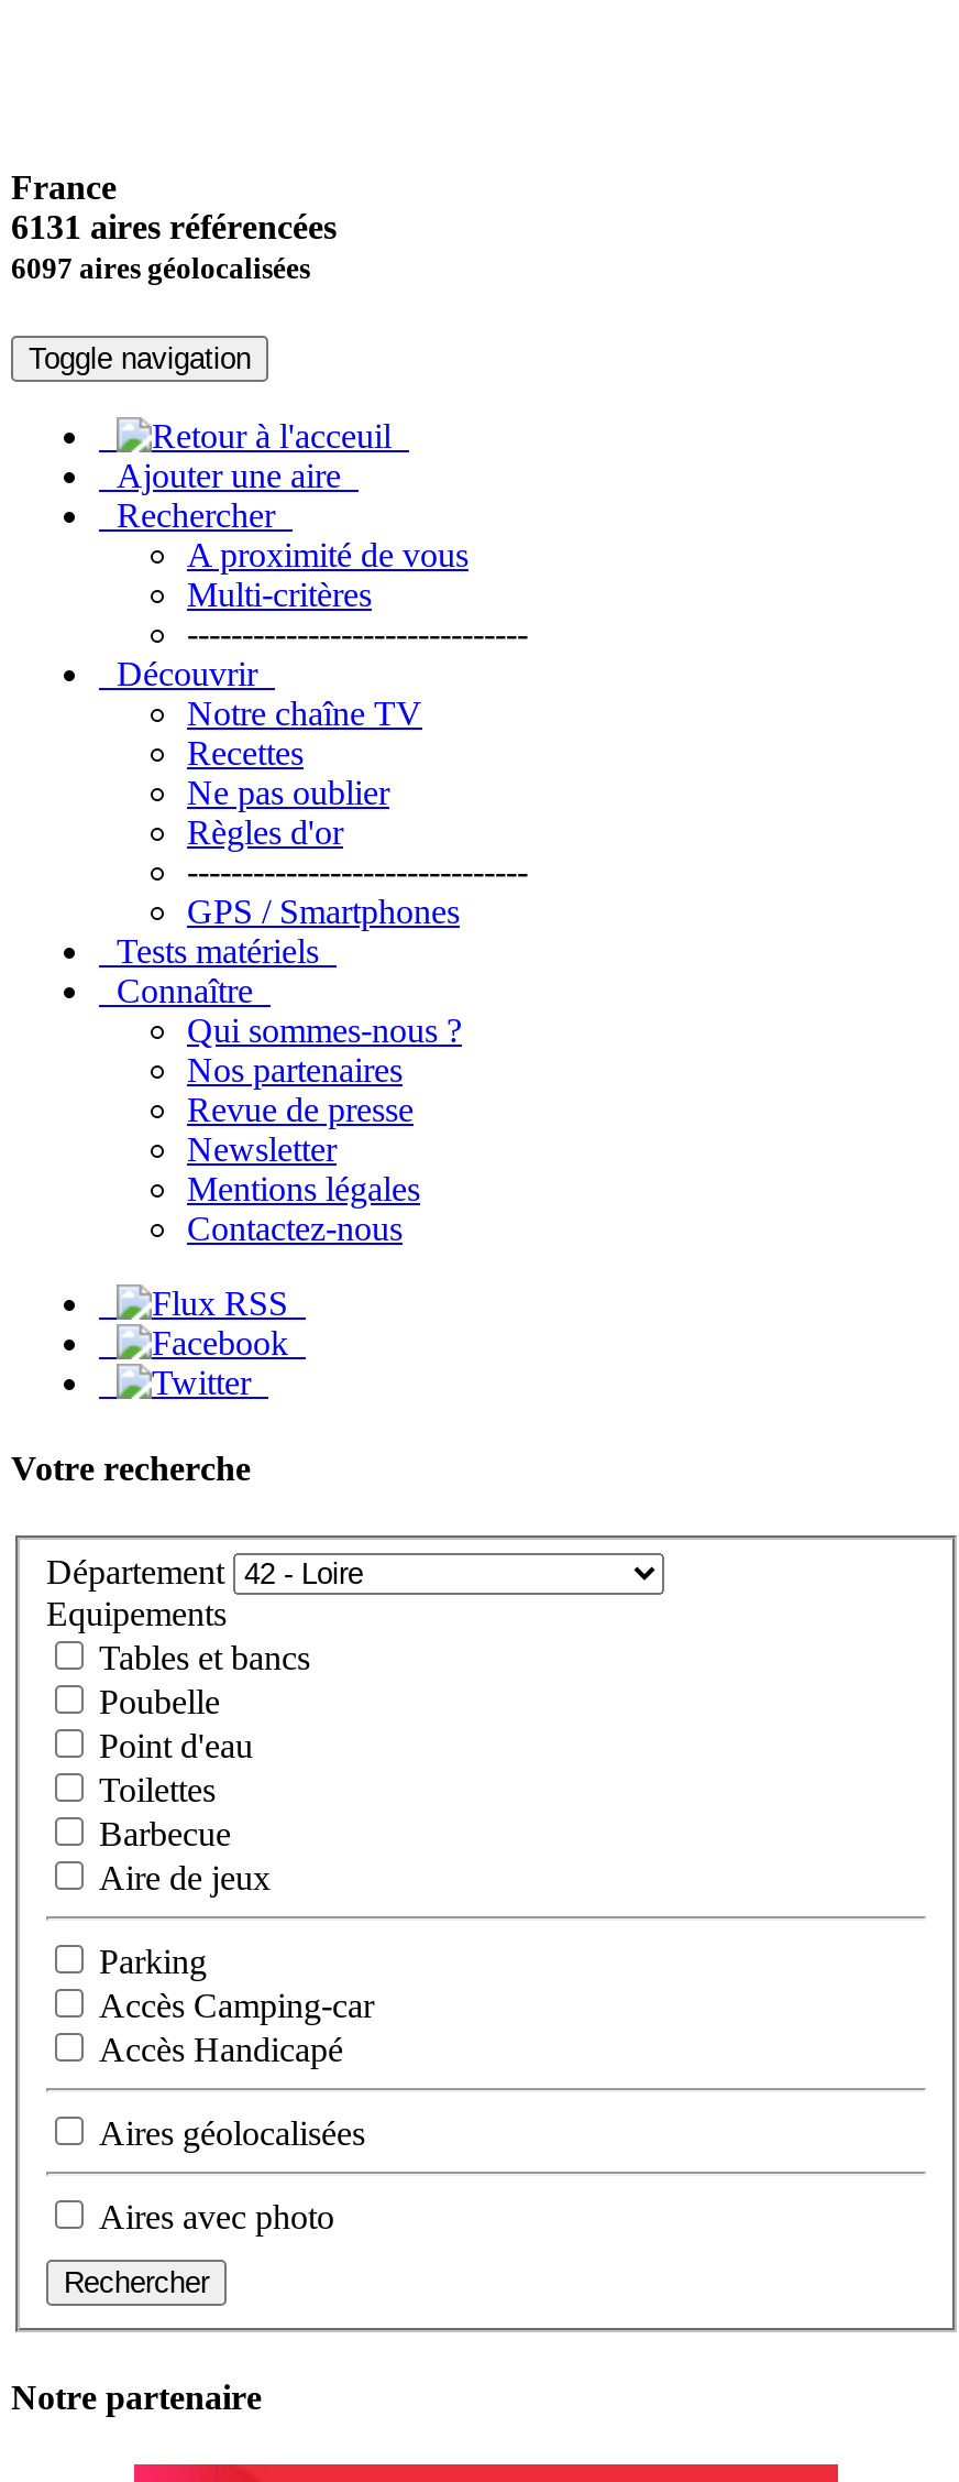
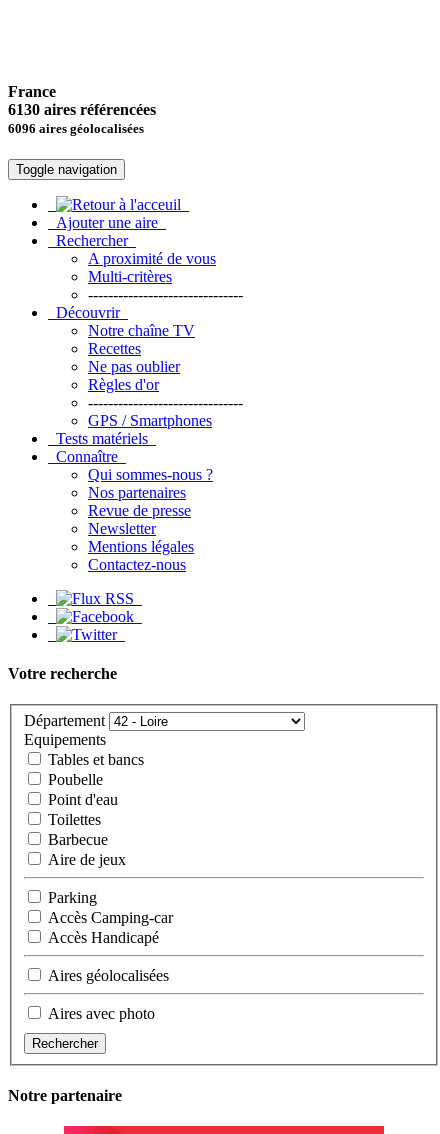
- 6131 aires référencées
+ 6130 aires référencées

- 6097 aires géolocalisées
+ 6096 aires géolocalisées
